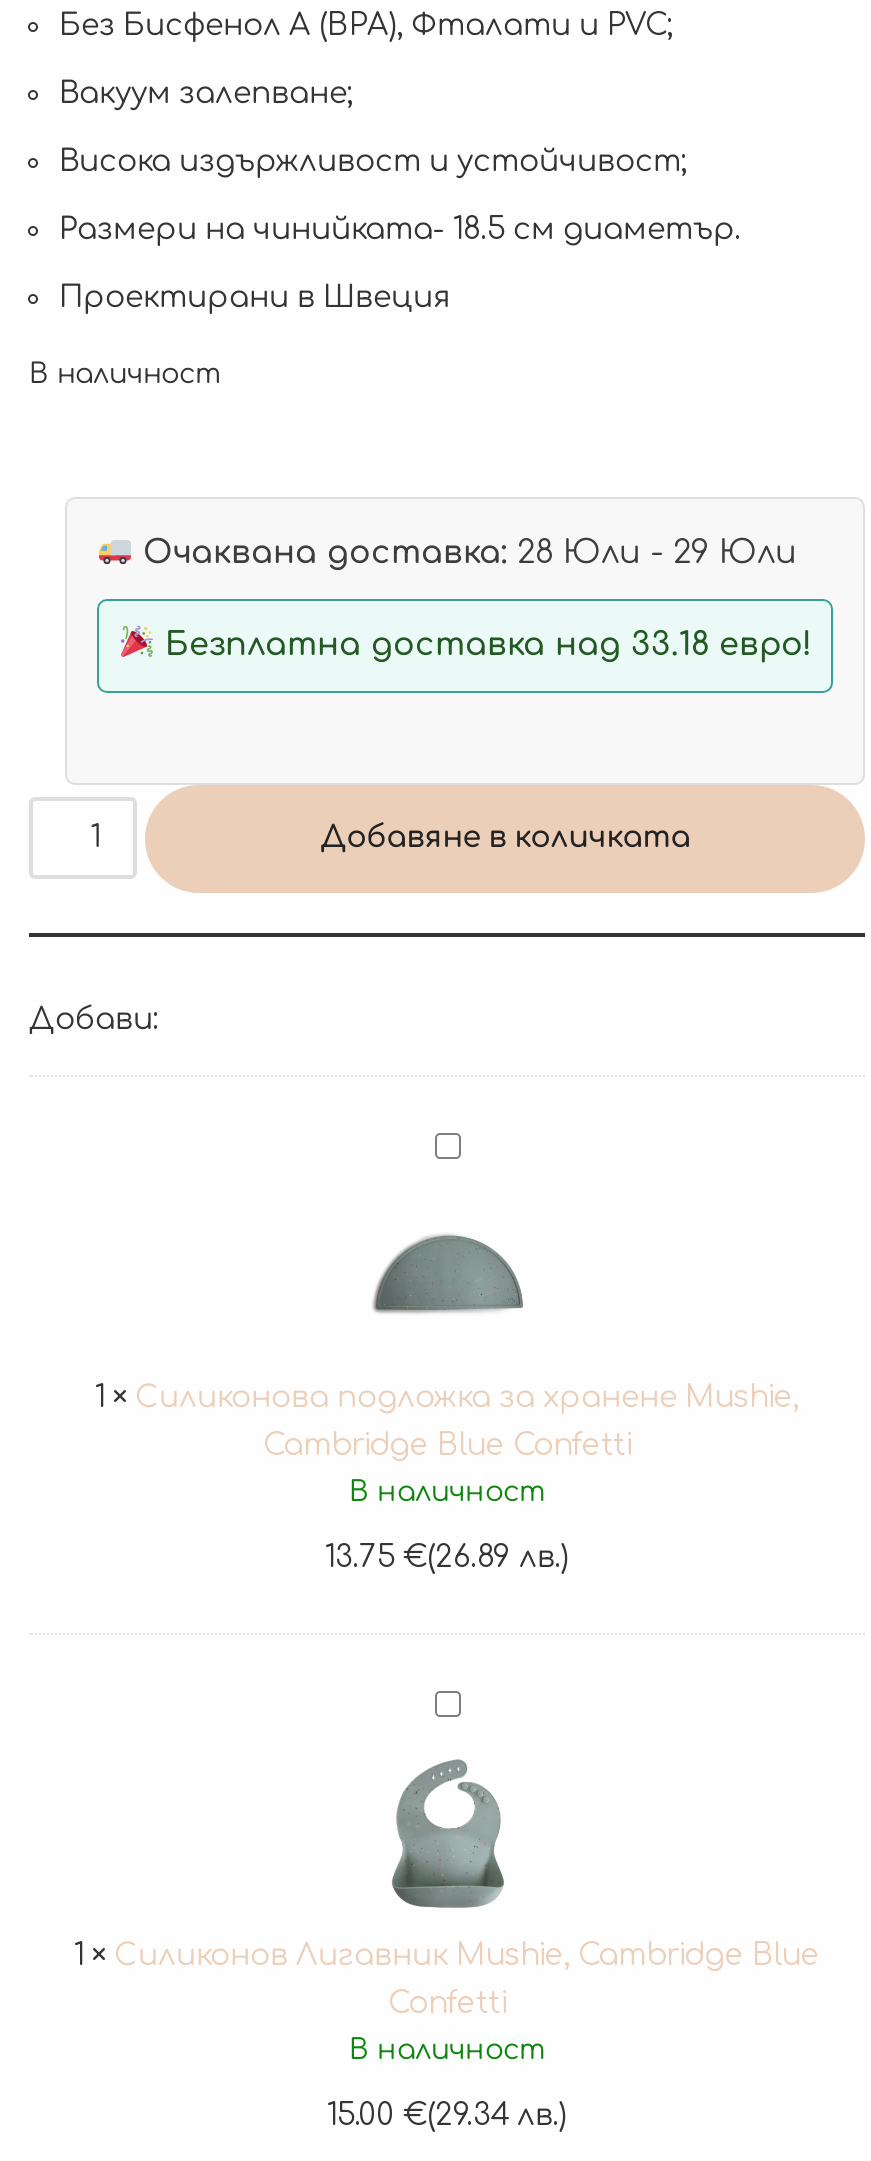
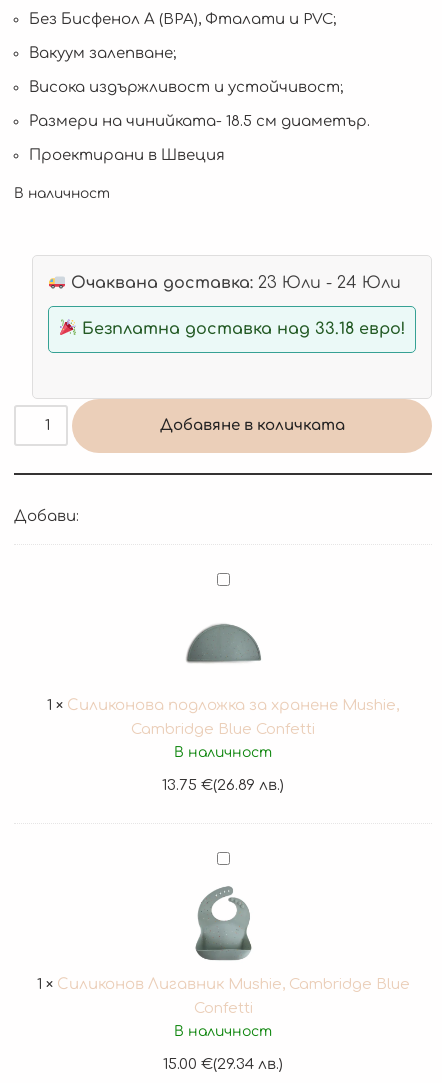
- Очаквана доставка: 28 Юли - 29 Юли
+ Очаквана доставка: 23 Юли - 24 Юли
